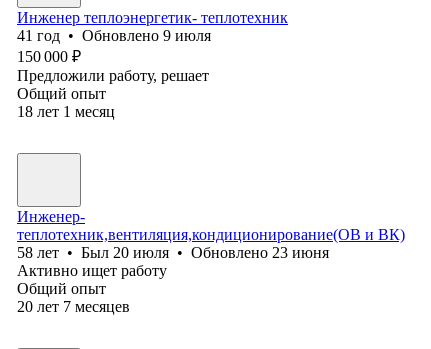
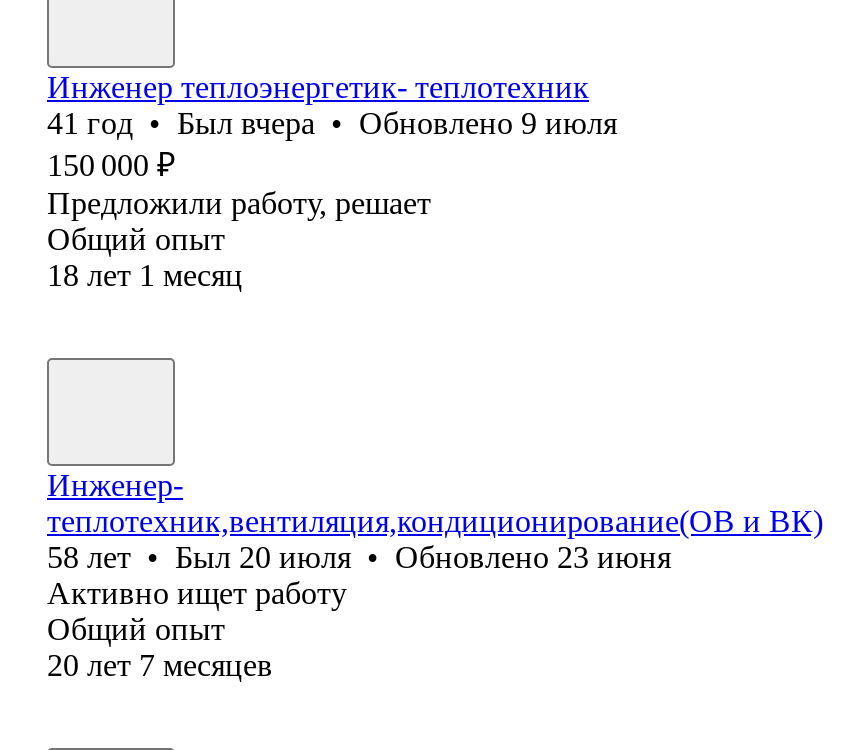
- 41 год • Обновлено 9 июля
+ 41 год • Был вчера • Обновлено 9 июля
